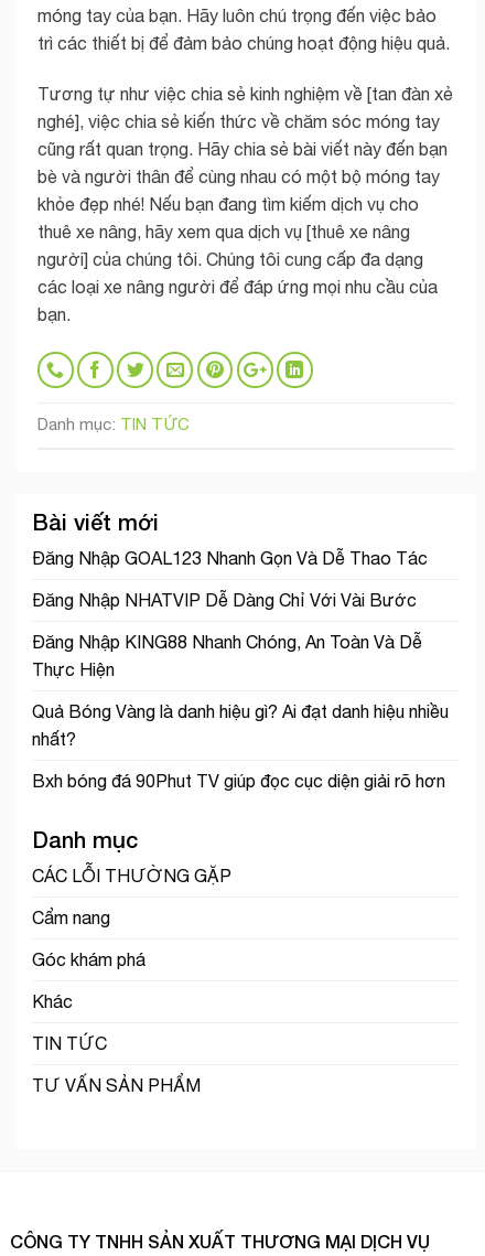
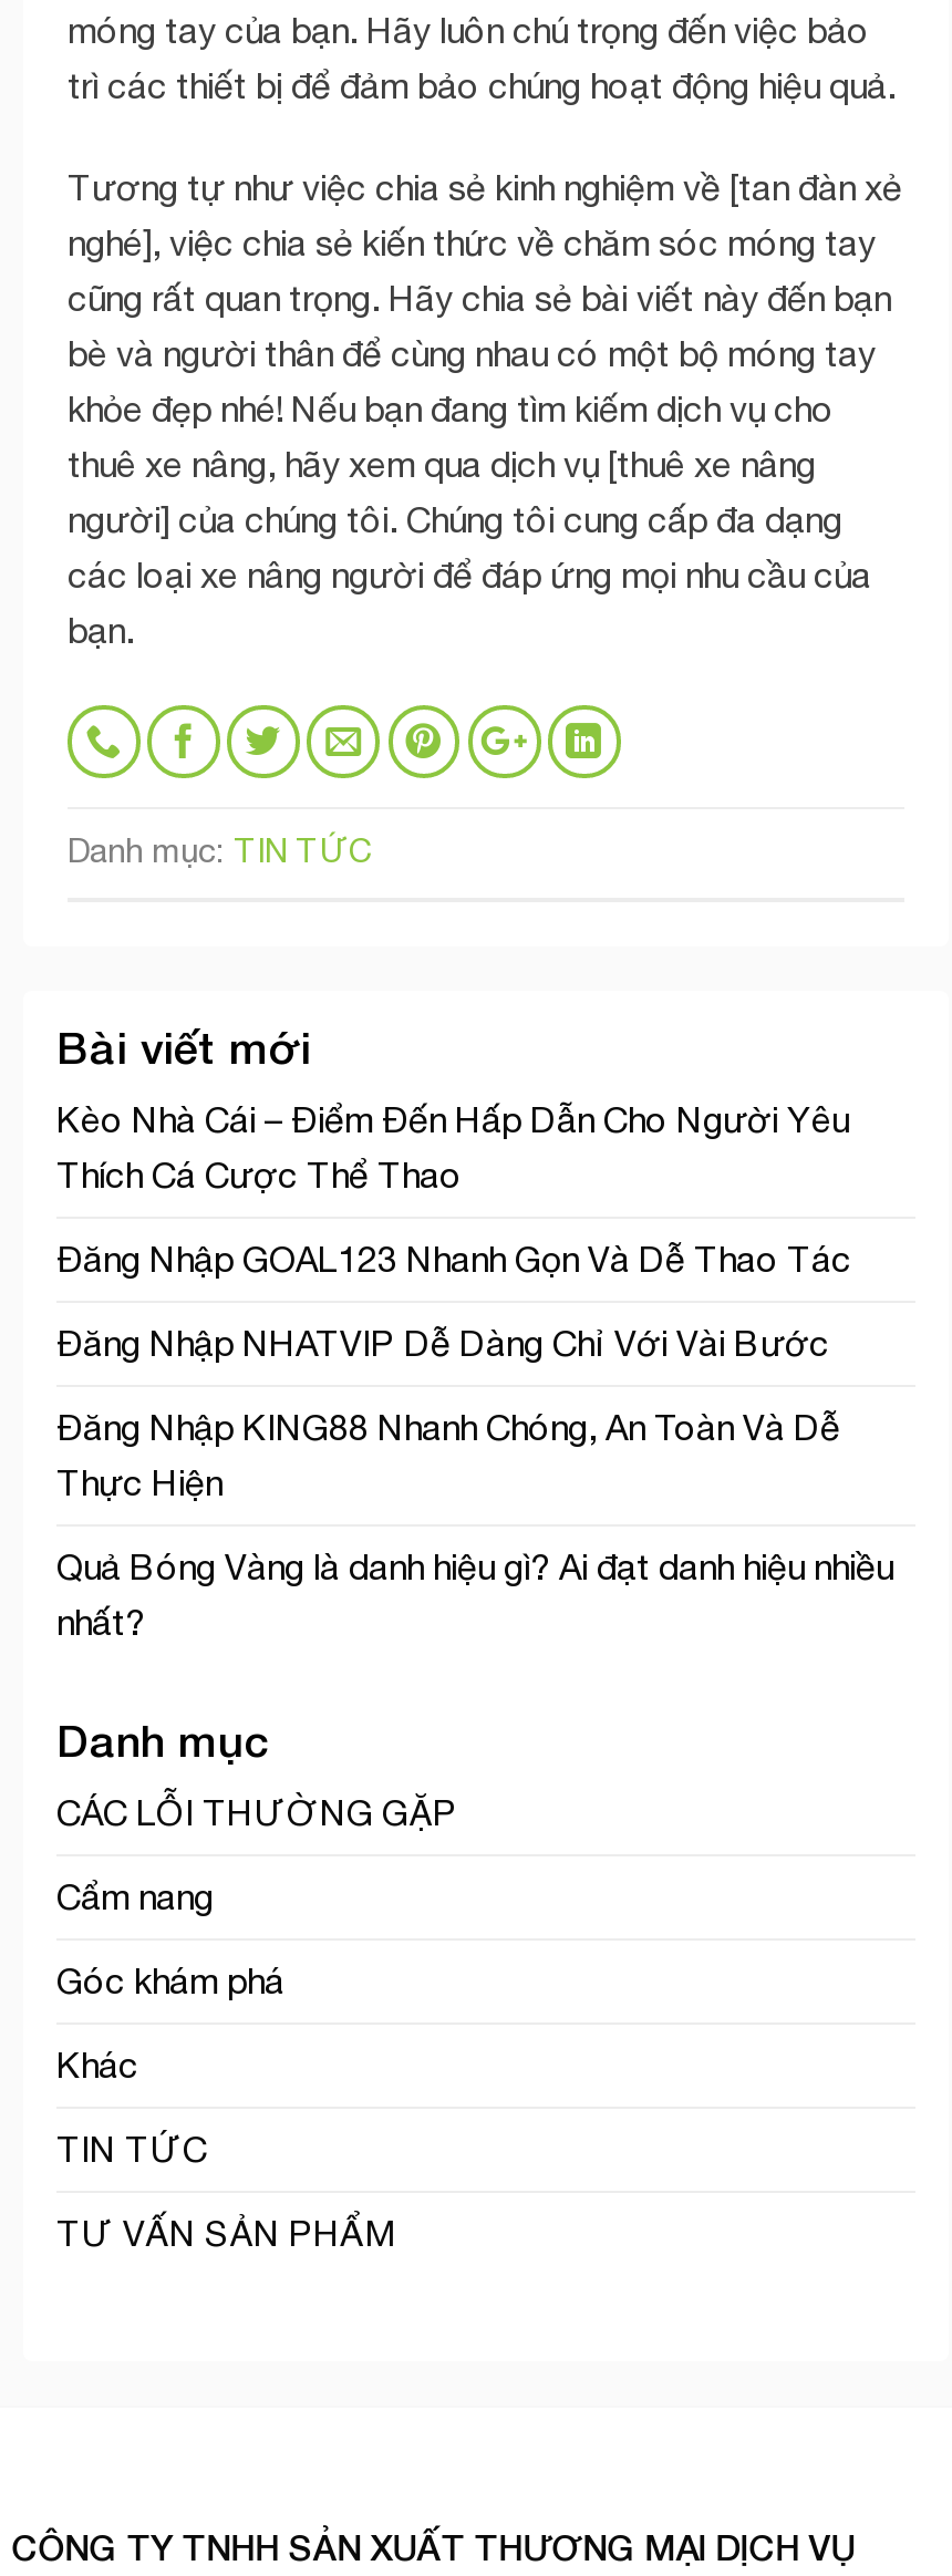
+ Kèo Nhà Cái – Điểm Đến Hấp Dẫn Cho Người Yêu
+ Thích Cá Cược Thể Thao

moved down: Đăng Nhập GOAL123 Nhanh Gọn Và Dễ Thao Tác | Đăng Nhập NHATVIP Dễ Dàng Chỉ Với Vài Bước | Đăng Nhập KING88 Nhanh Chóng, An Toàn Và Dễ | Thực Hiện | Quả Bóng Vàng là danh hiệu gì? Ai đạt danh hiệu nhiều | nhất?

- Bxh bóng đá 90Phut TV giúp đọc cục diện giải rõ hơn
